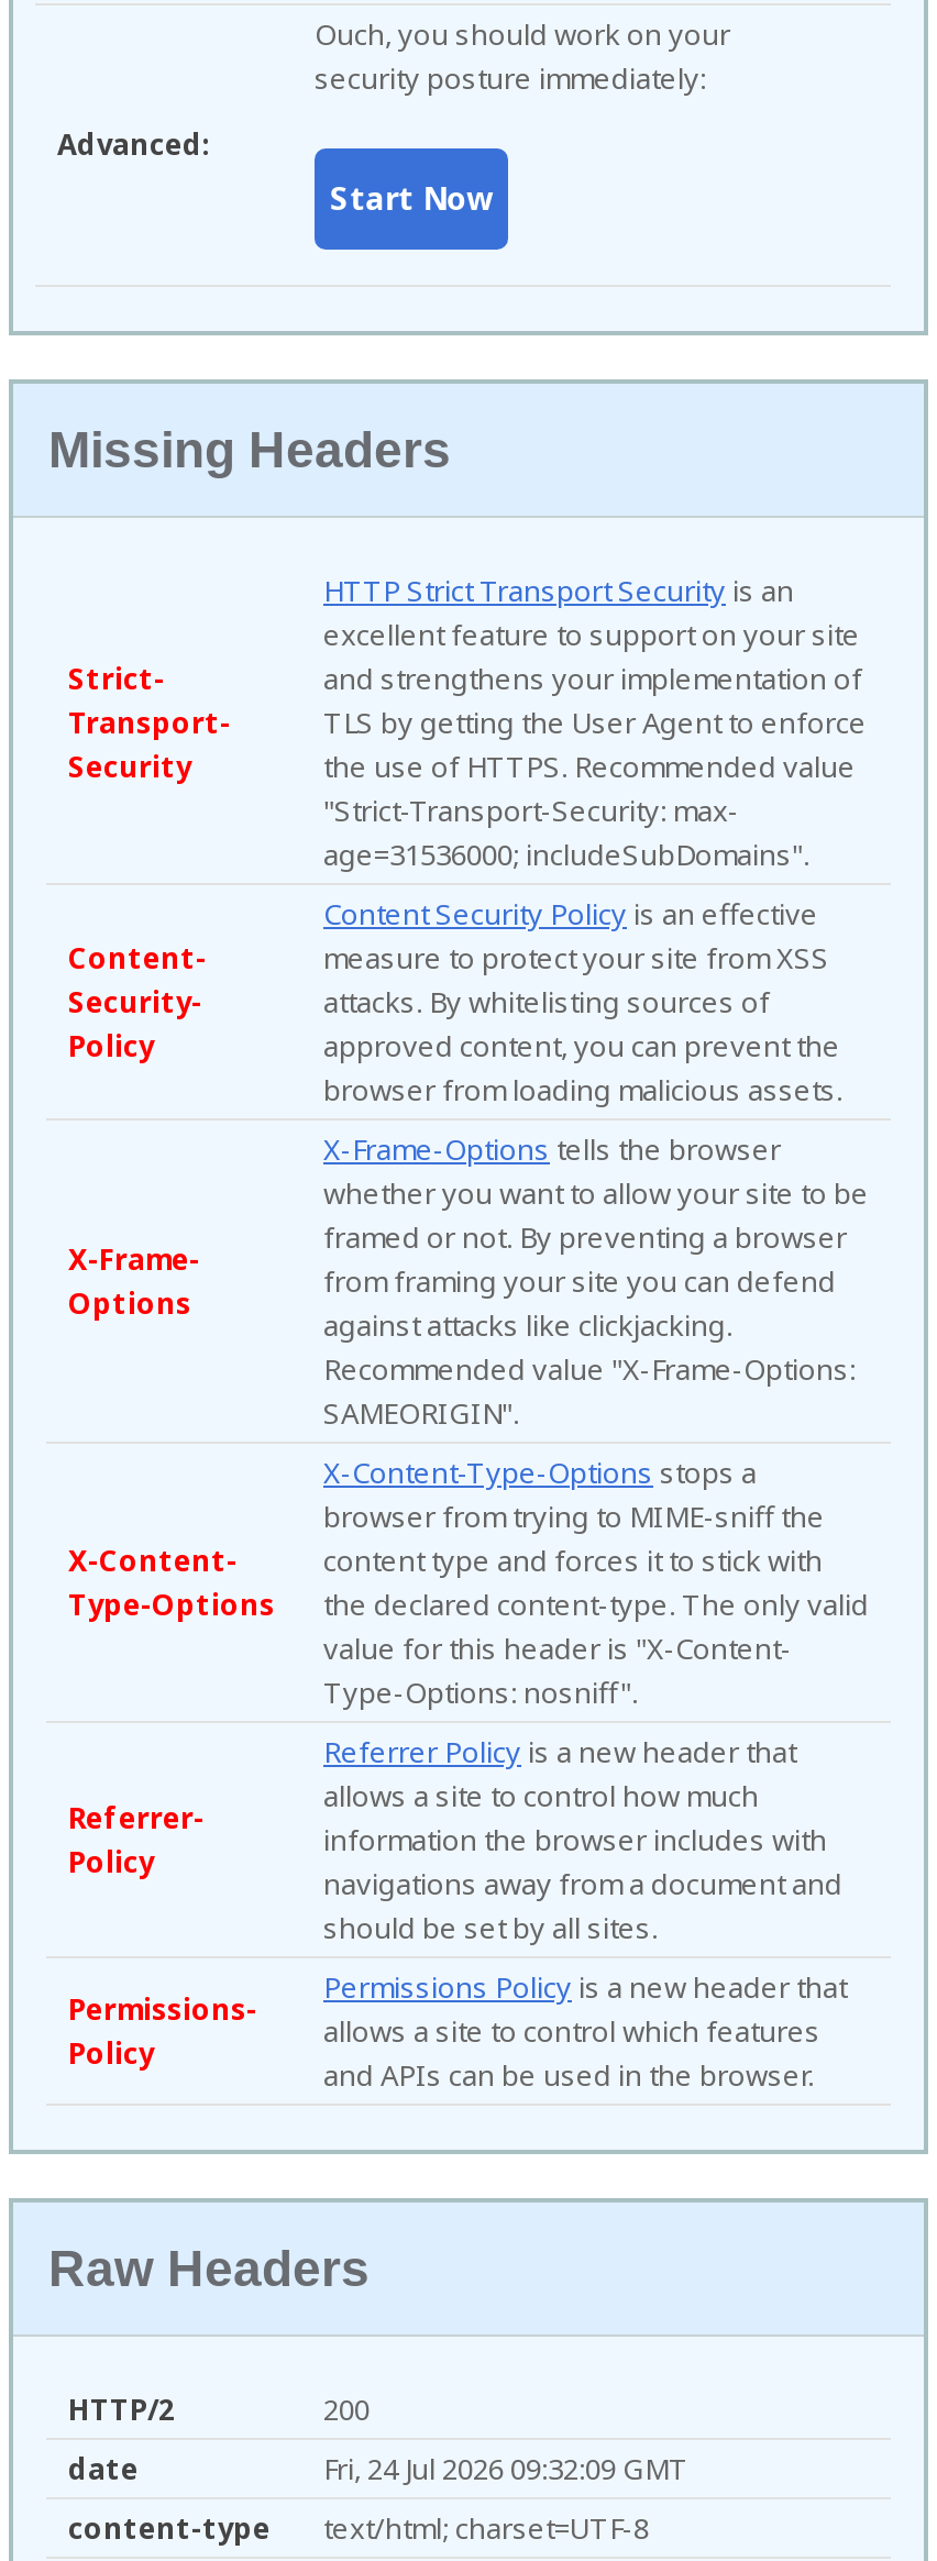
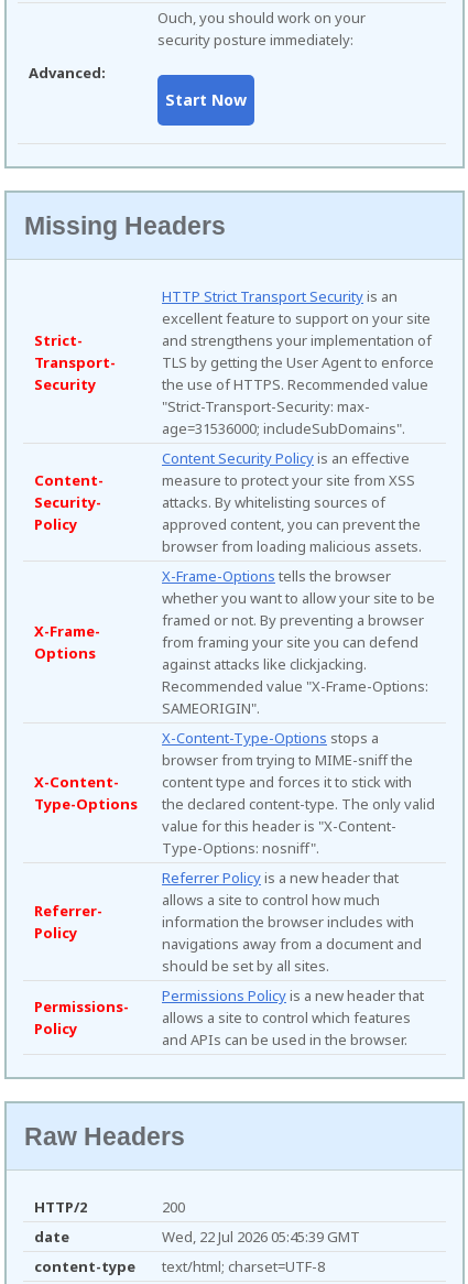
- Fri, 24 Jul 2026 09:32:09 GMT
+ Wed, 22 Jul 2026 05:45:39 GMT
